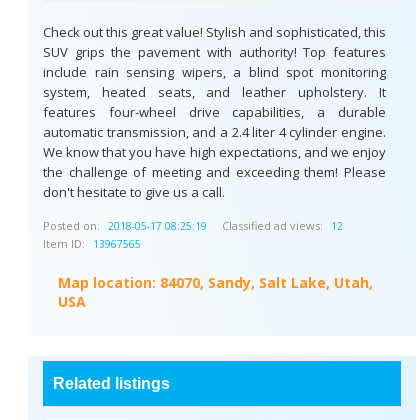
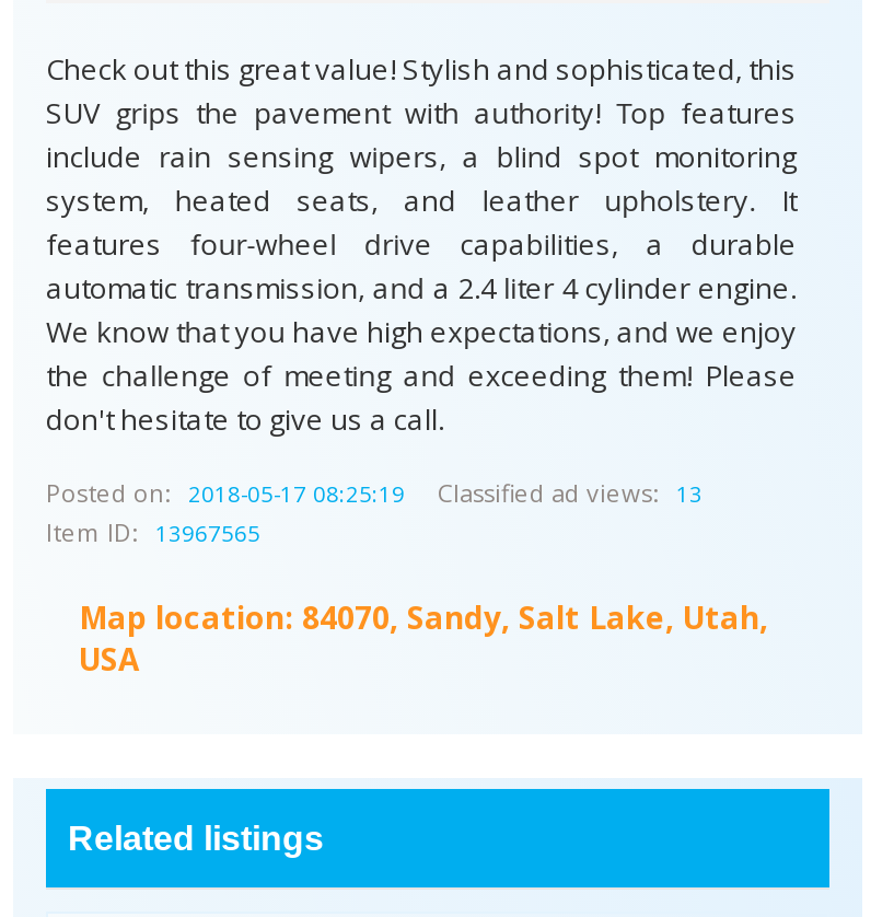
- Classified ad views: 12
+ Classified ad views: 13
